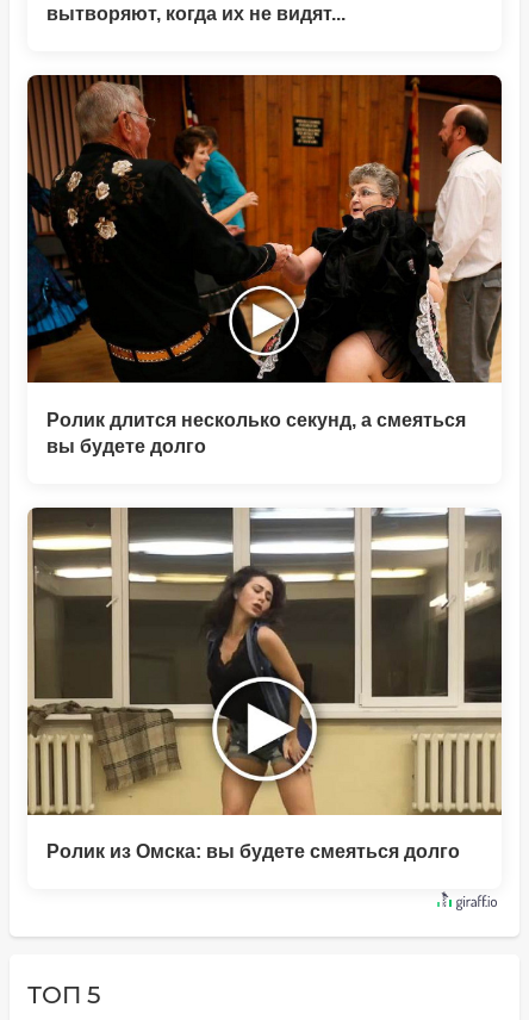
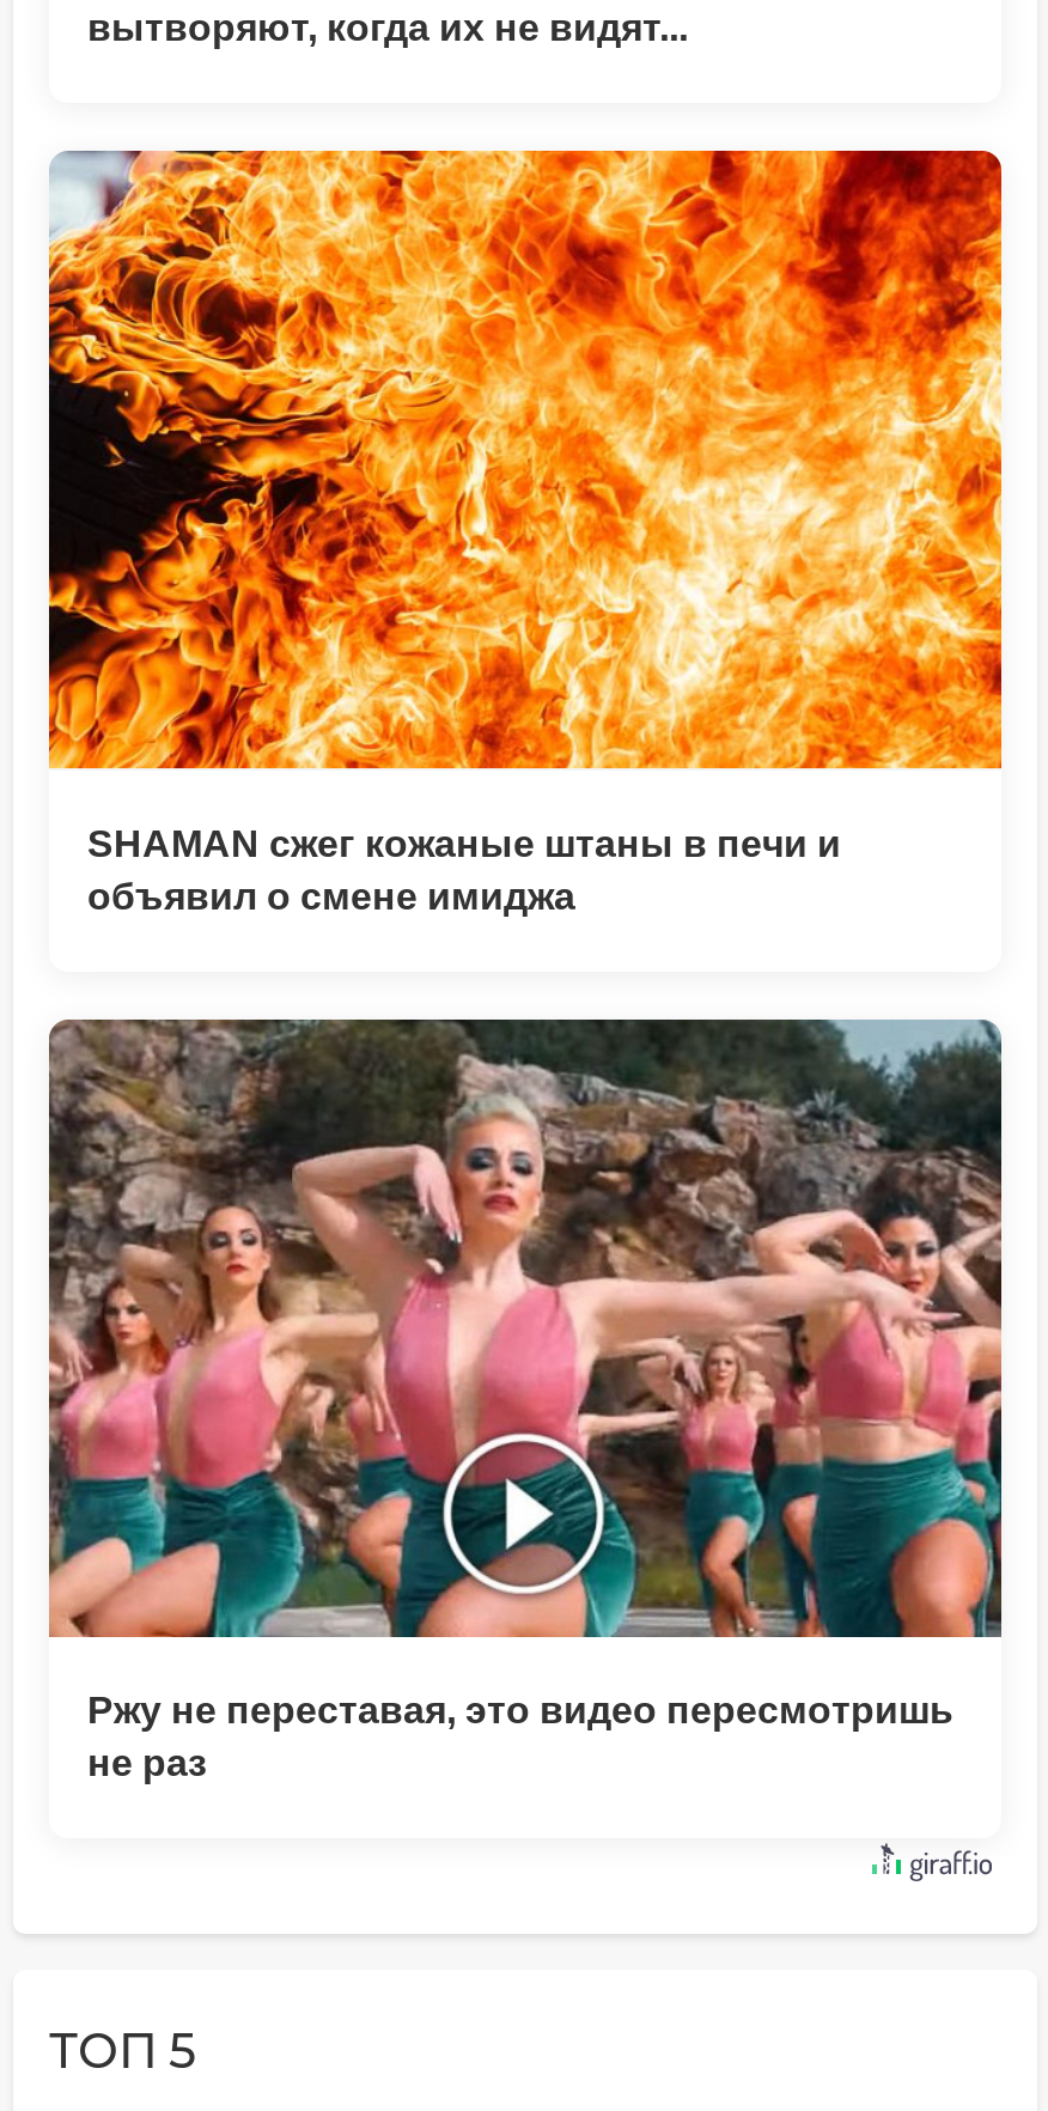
- [image]
- Ролик длится несколько секунд, а смеяться
- вы будете долго
+ [image]
+ SHAMAN сжег кожаные штаны в печи и
+ объявил о смене имиджа

- [image]
- Ролик из Омска: вы будете смеяться долго
+ [image]
+ Ржу не переставая, это видео пересмотришь
+ не раз
